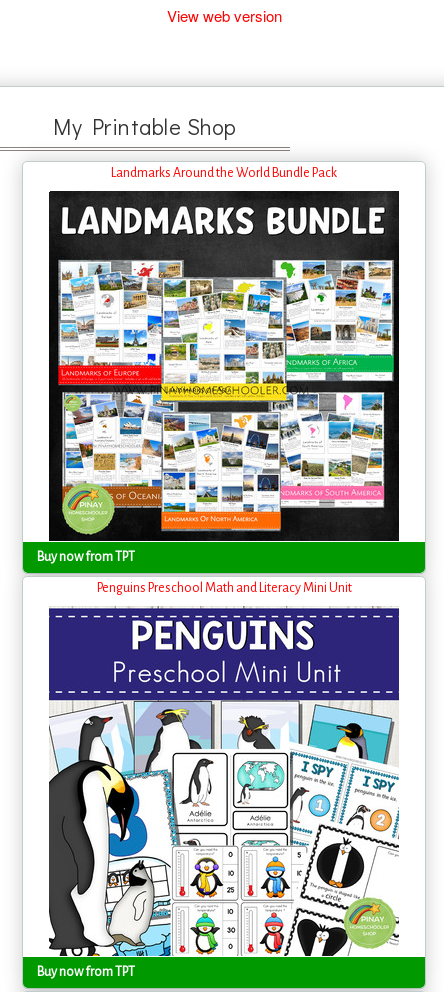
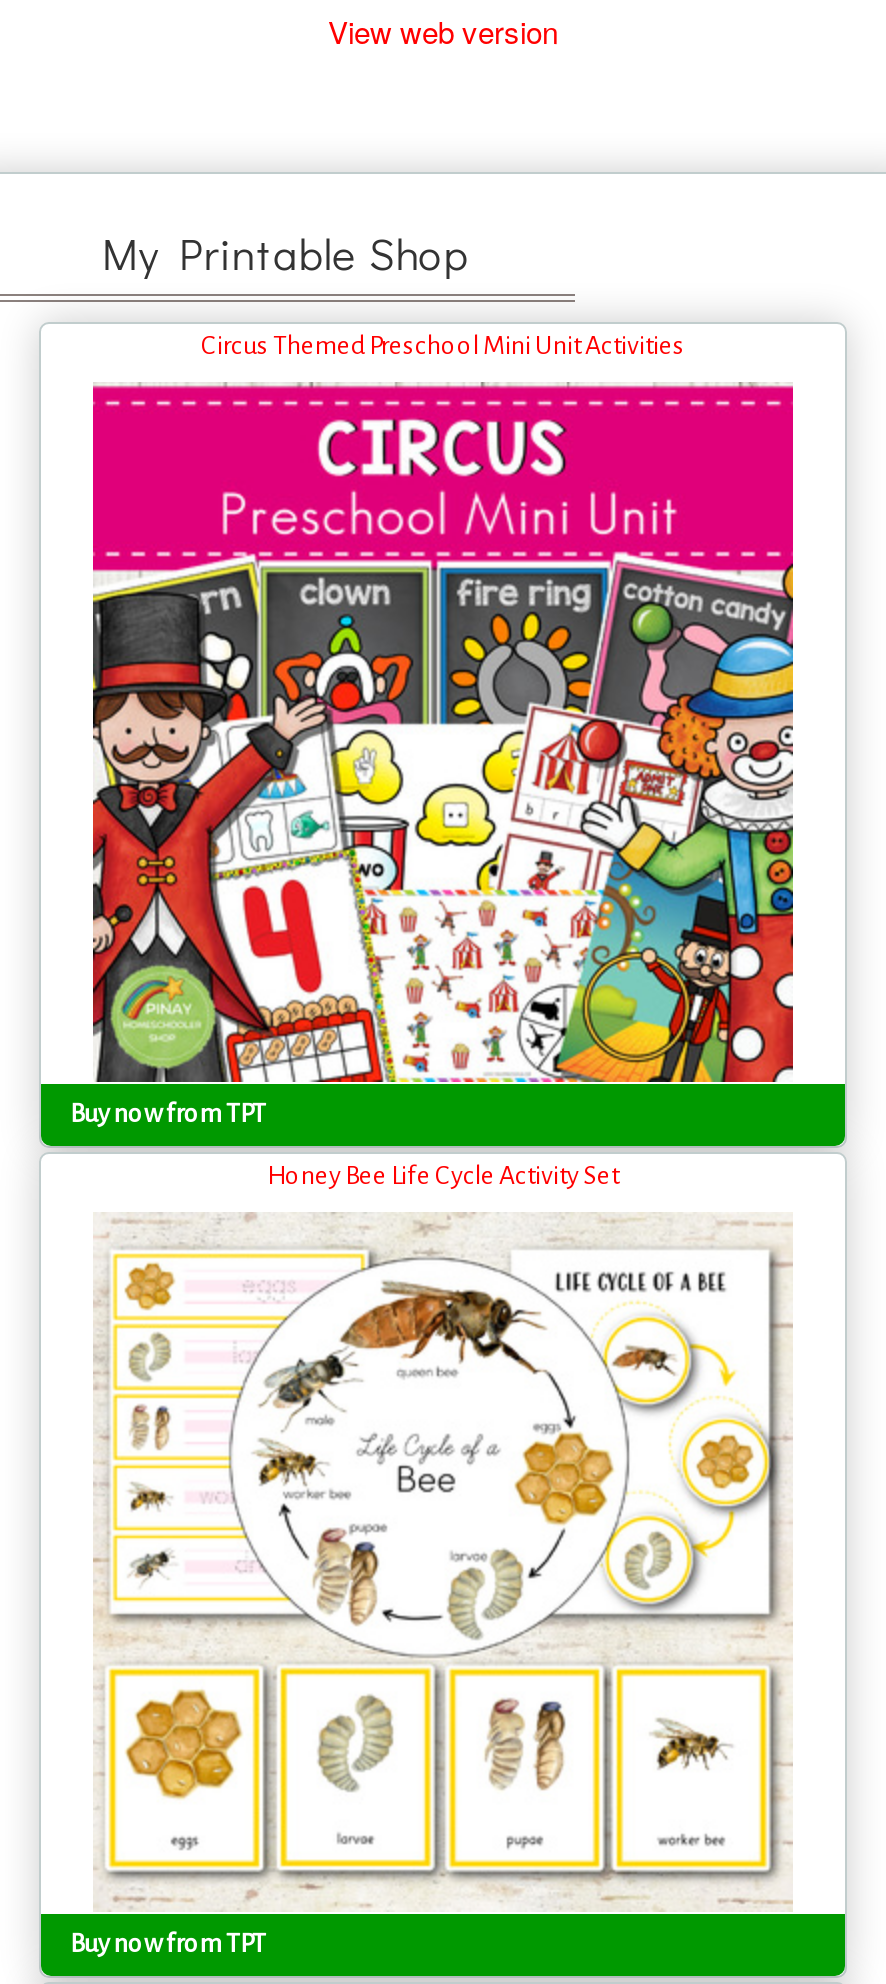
- Landmarks Around the World Bundle Pack
+ Circus Themed Preschool Mini Unit Activities

- [image]
- Penguins Preschool Math and Literacy Mini Unit
+ [image]
+ Honey Bee Life Cycle Activity Set

- [image]
+ [image]
